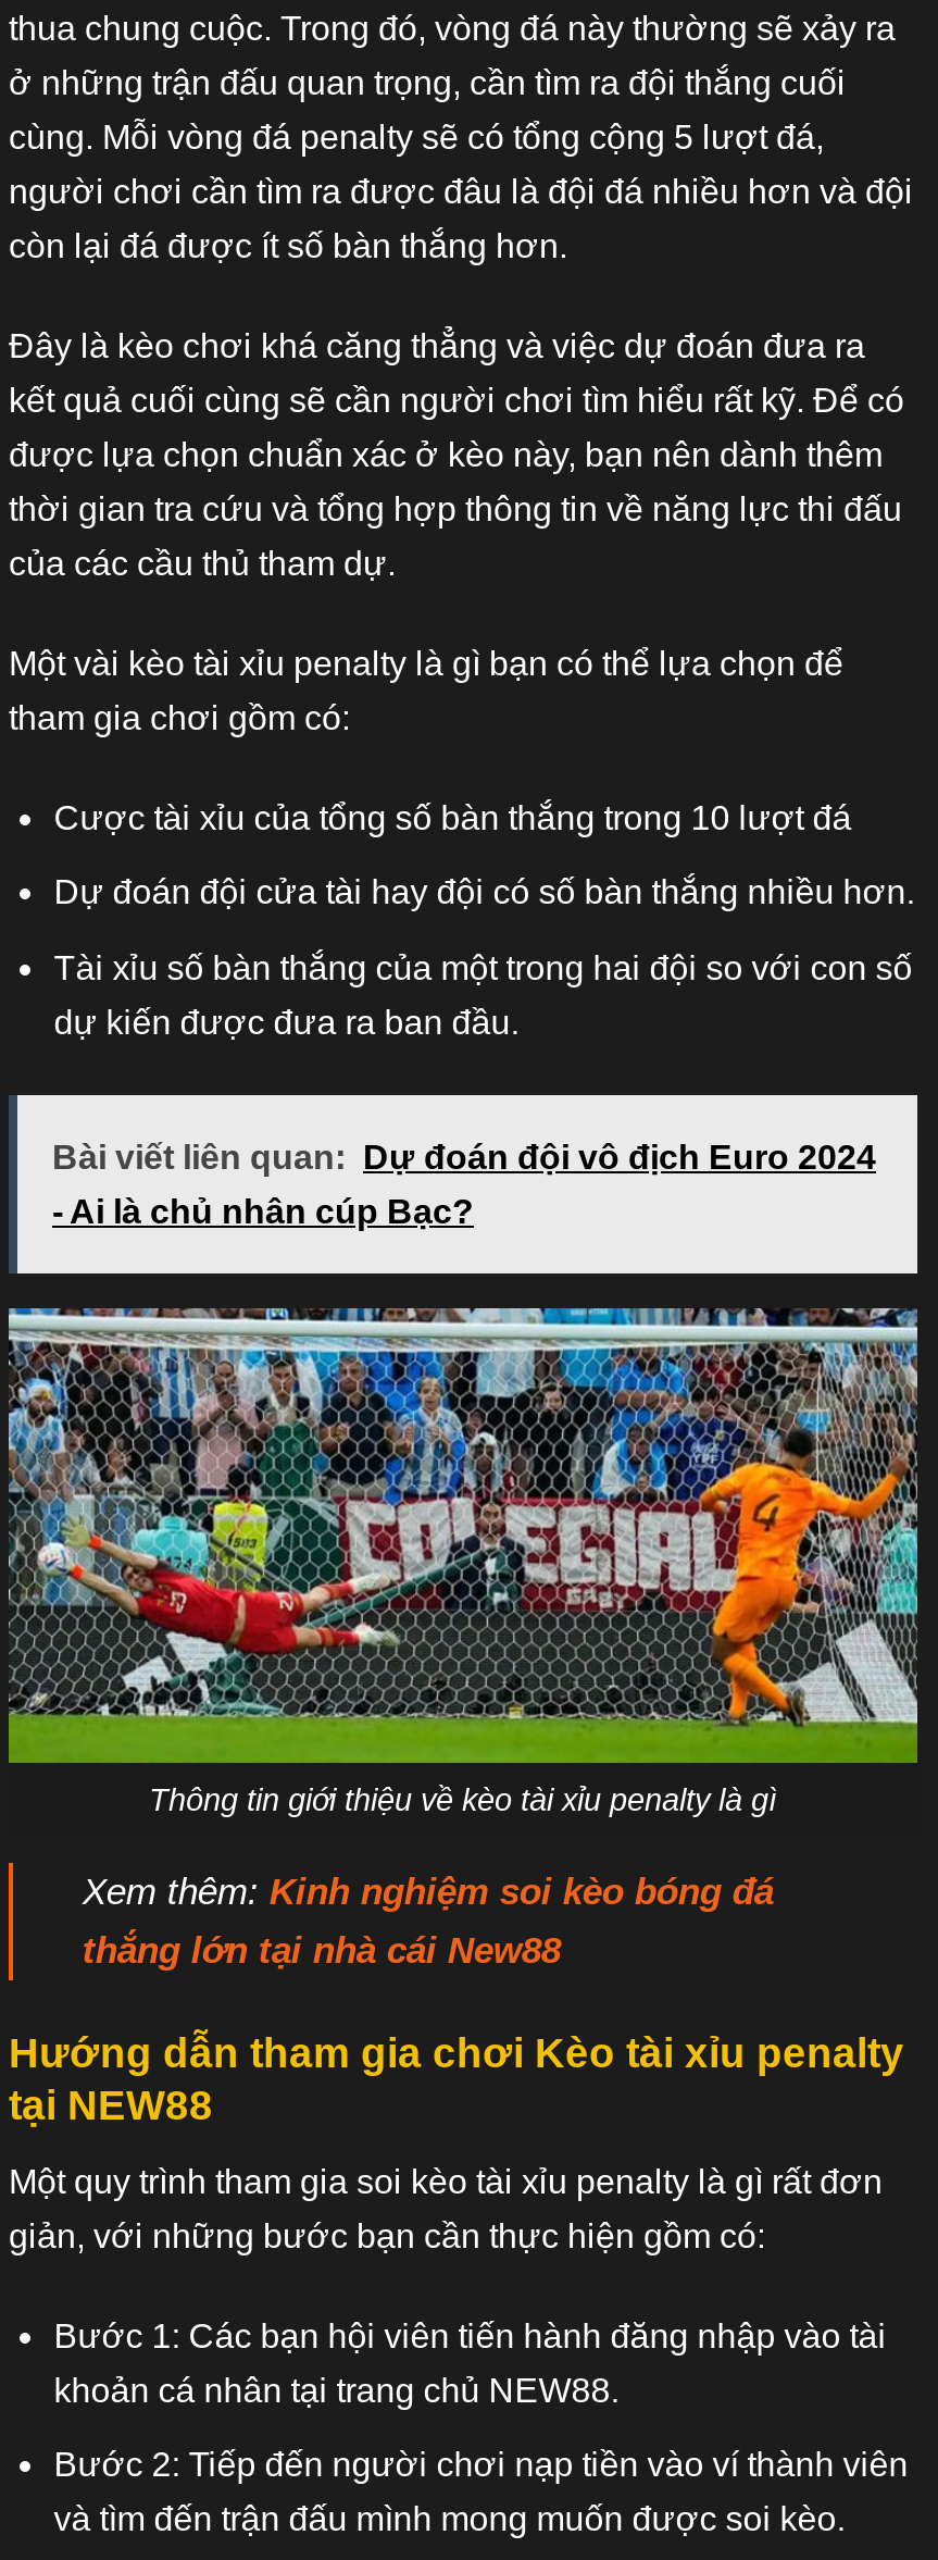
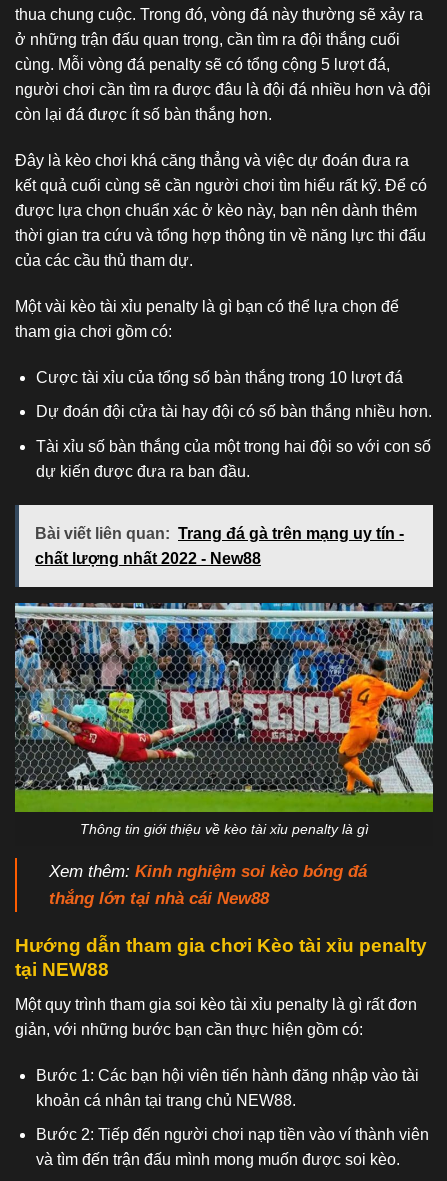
- Bài viết liên quan: Dự đoán đội vô địch Euro 2024
+ Bài viết liên quan: Trang đá gà trên mạng uy tín -

- - Ai là chủ nhân cúp Bạc?
+ chất lượng nhất 2022 - New88
